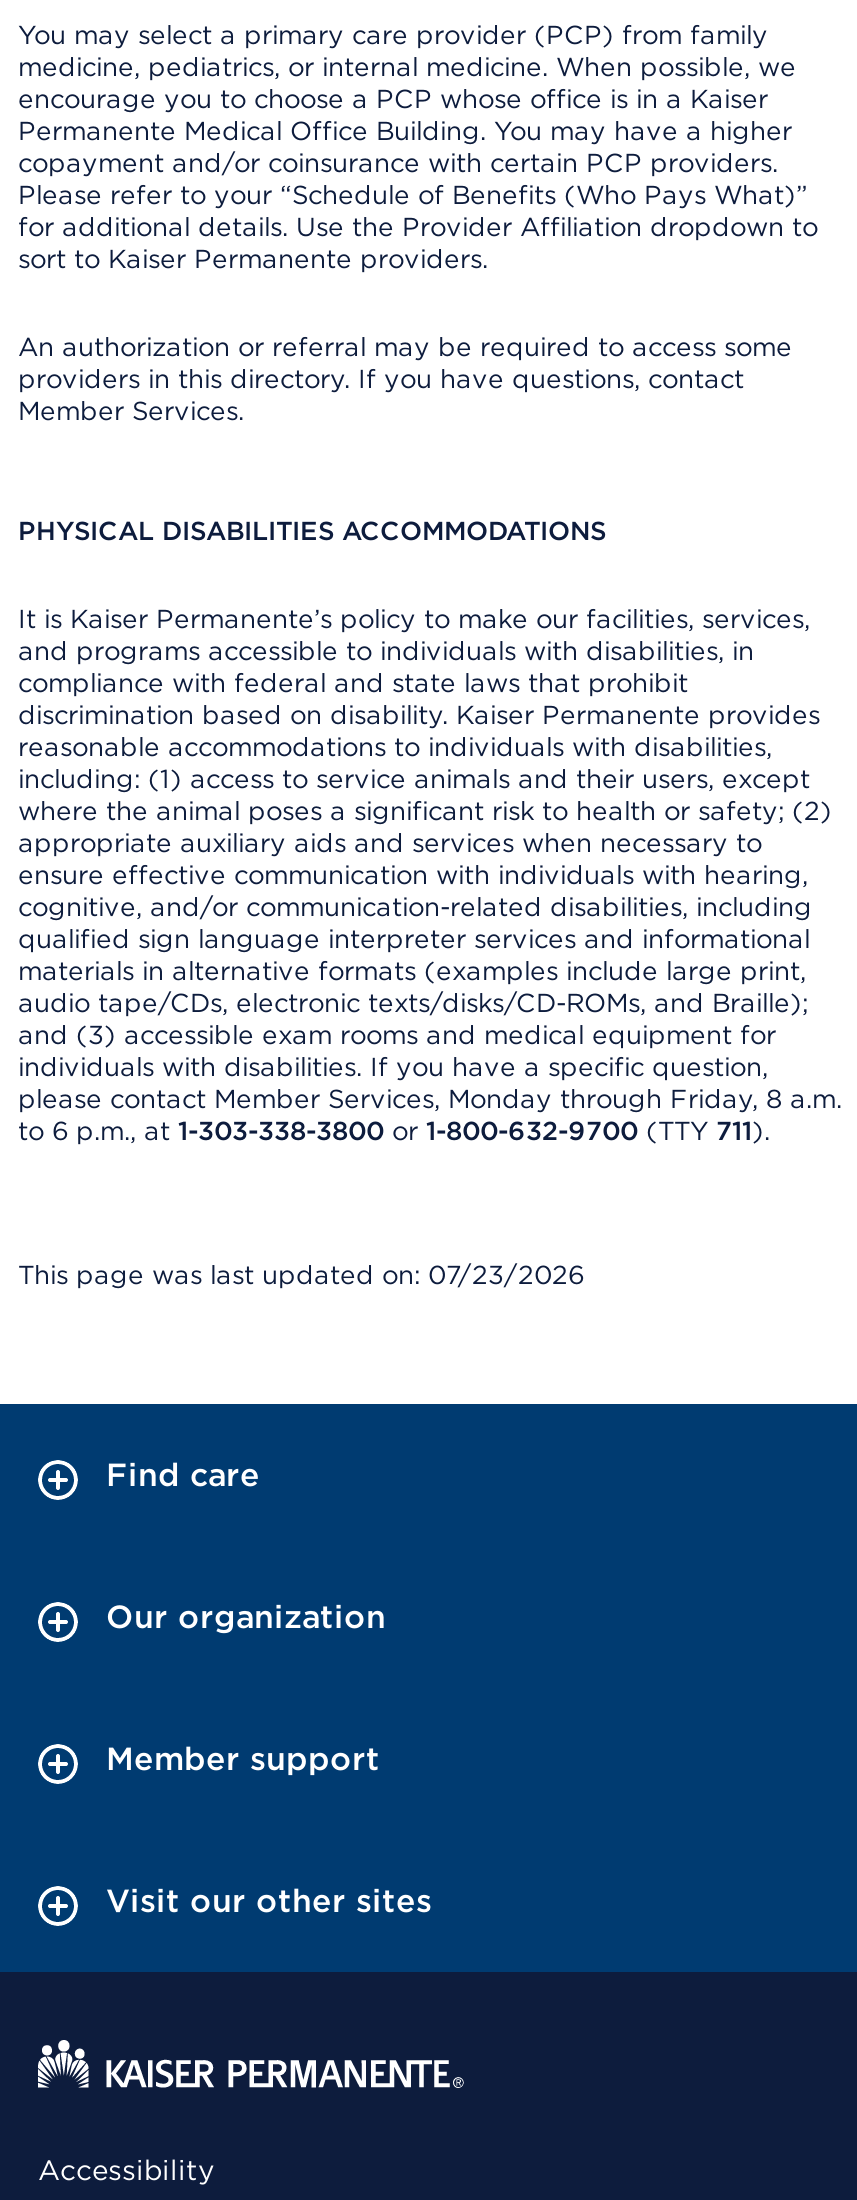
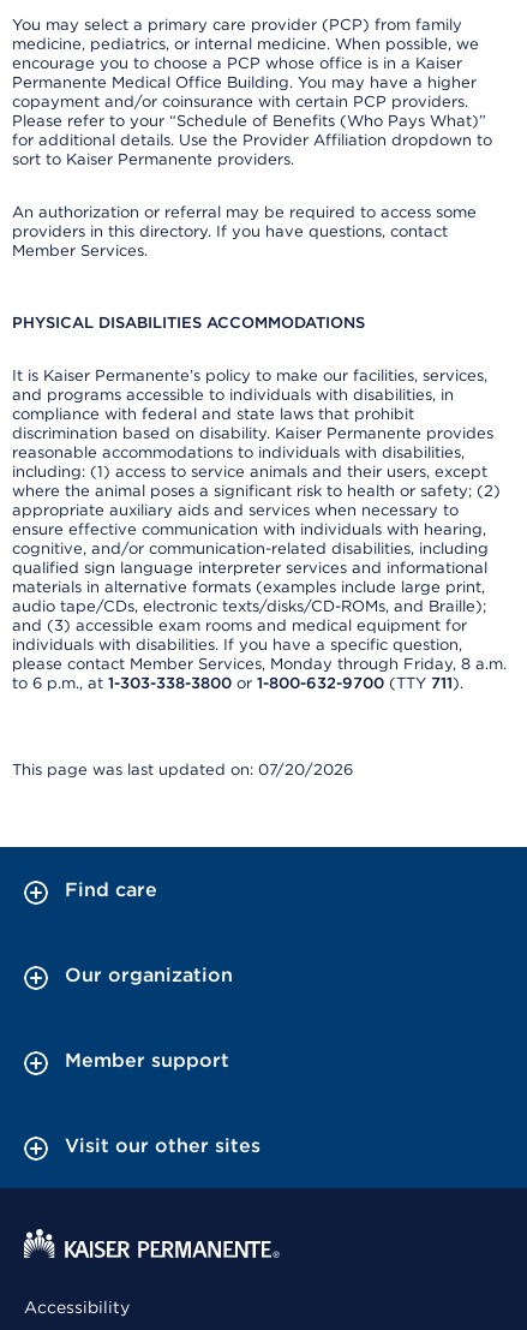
- This page was last updated on: 07/23/2026
+ This page was last updated on: 07/20/2026
